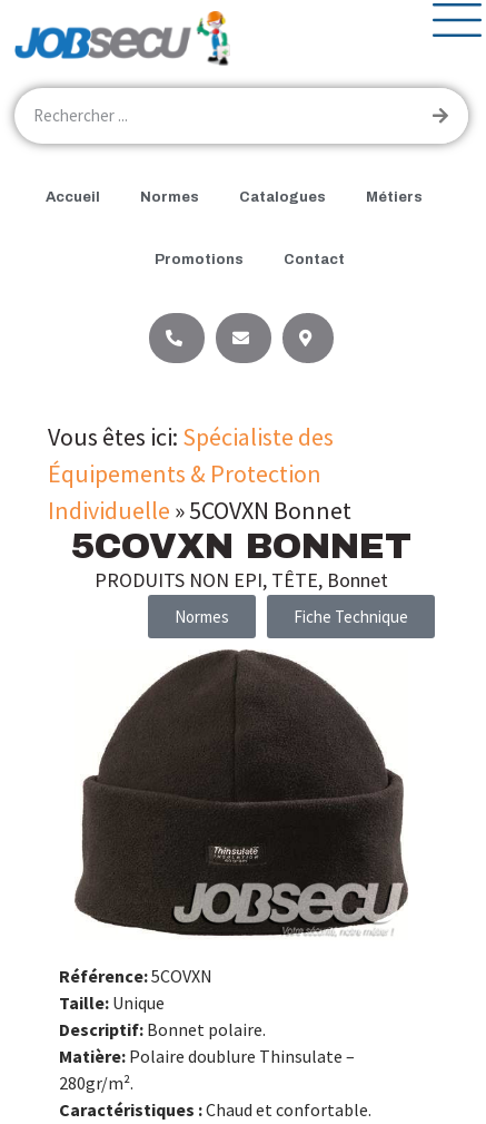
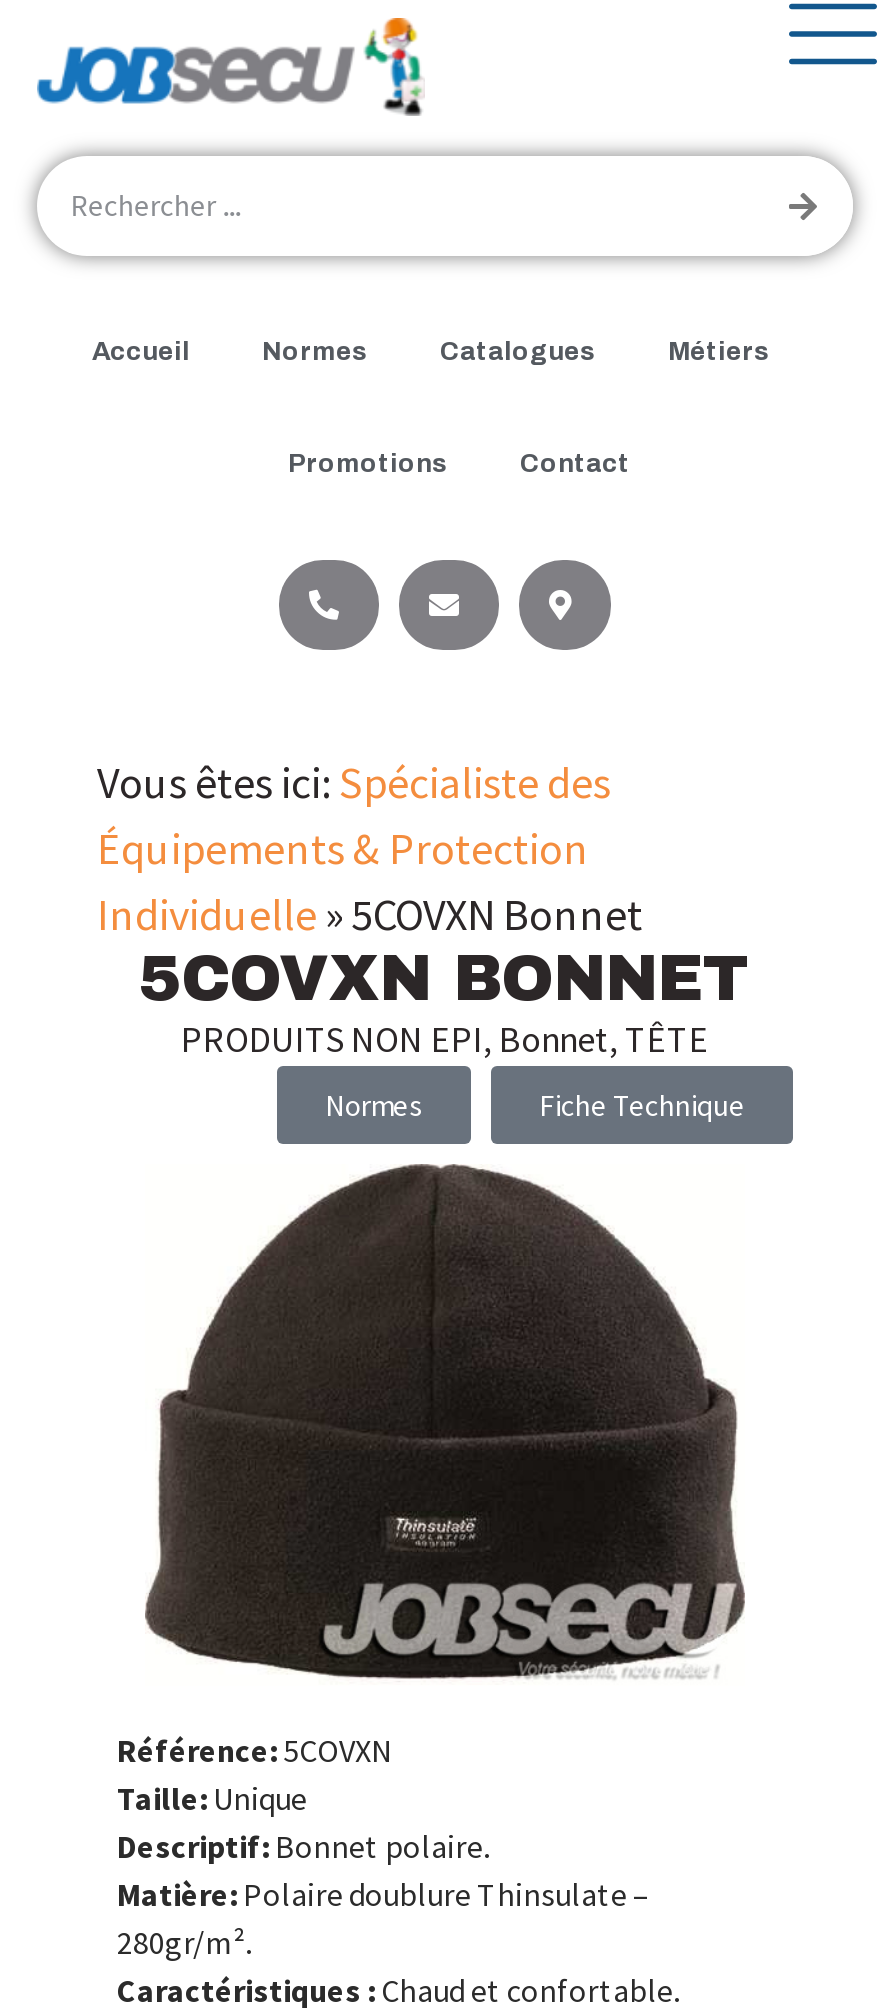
- PRODUITS NON EPI, TÊTE, Bonnet
+ PRODUITS NON EPI, Bonnet, TÊTE
